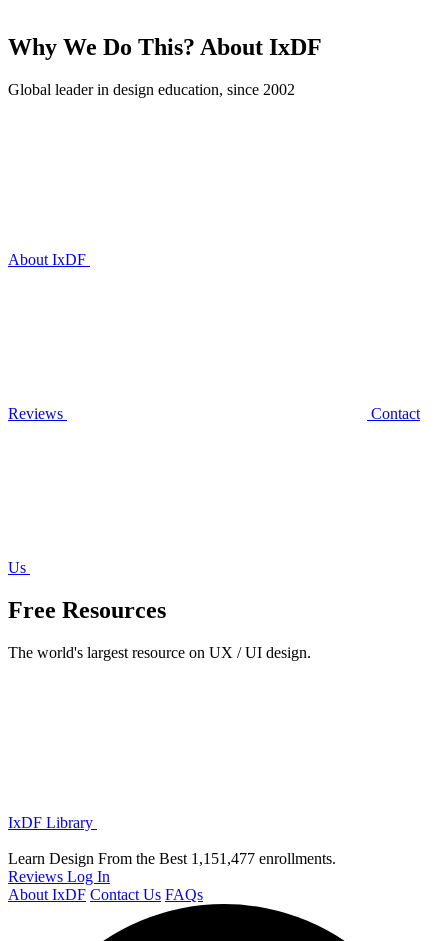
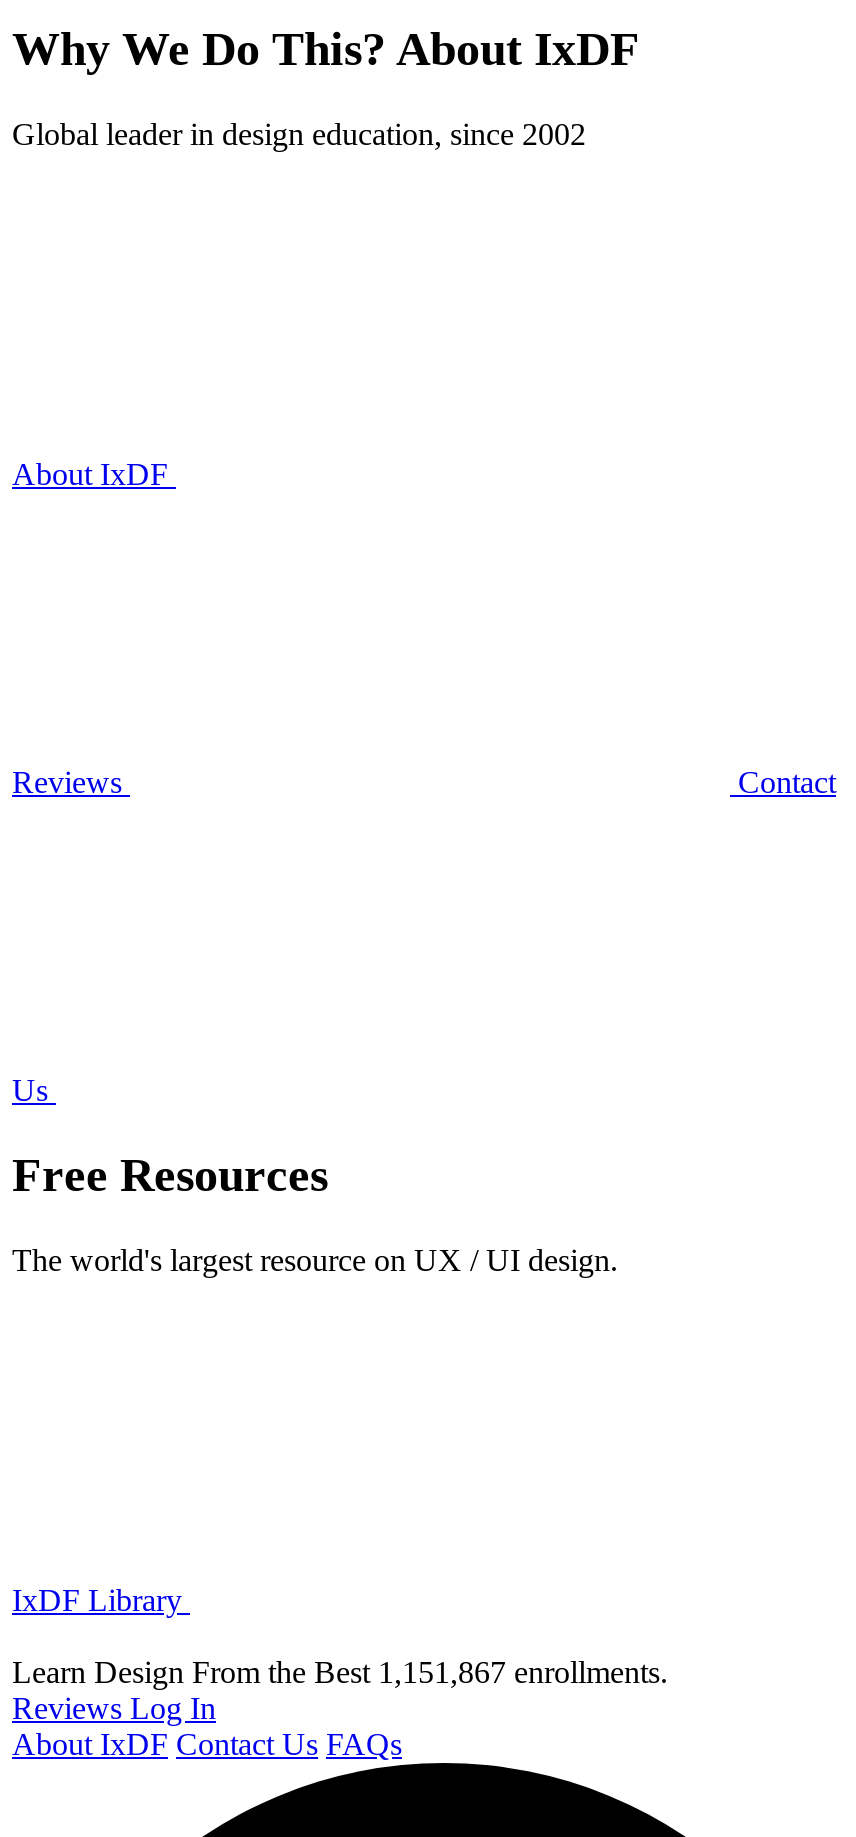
- Learn Design From the Best 1,151,477 enrollments.
+ Learn Design From the Best 1,151,867 enrollments.
